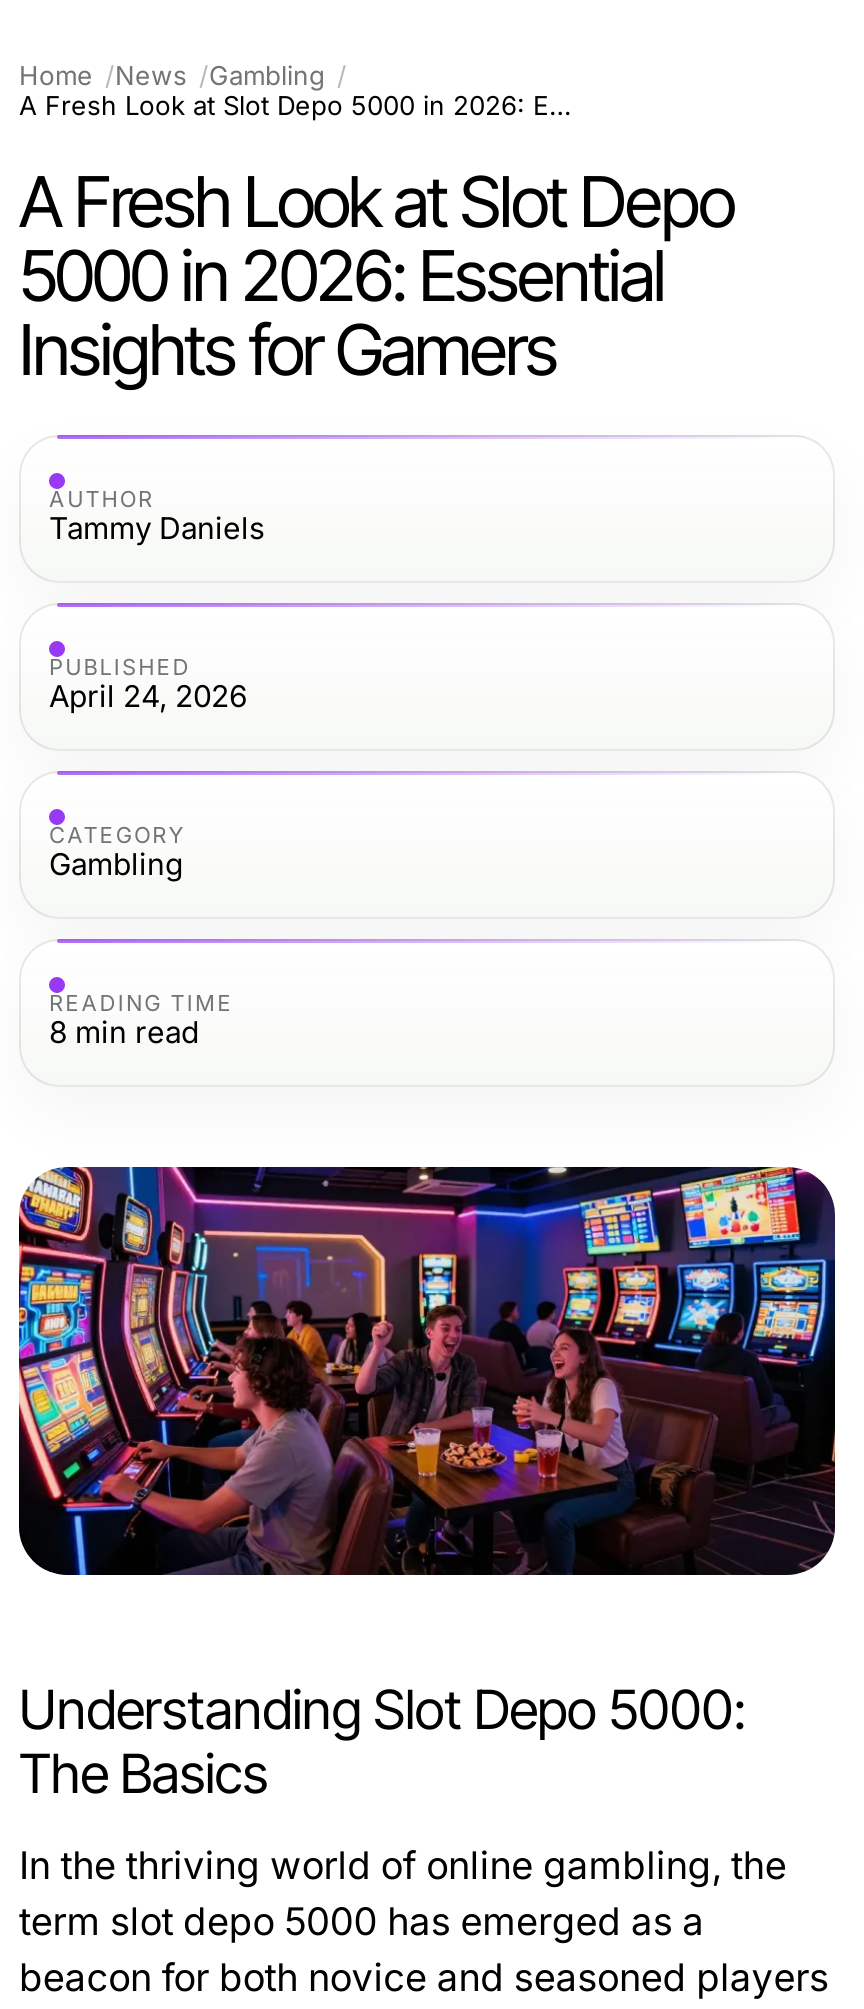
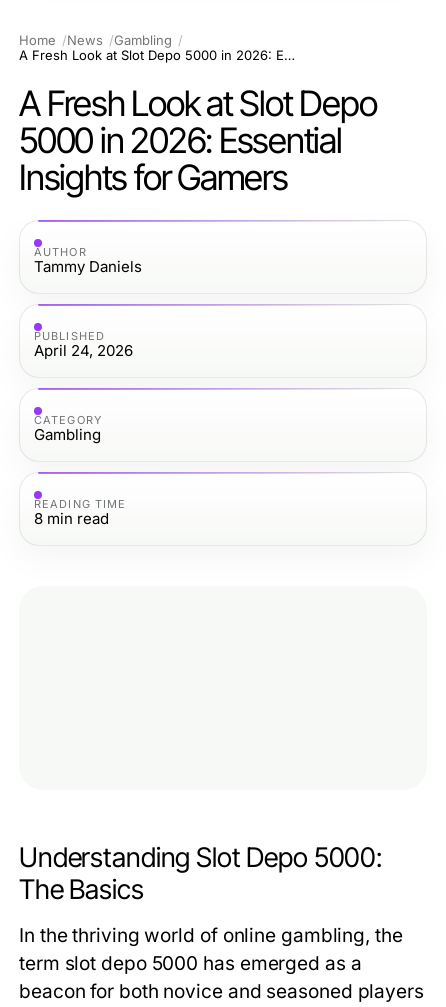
- [image]
